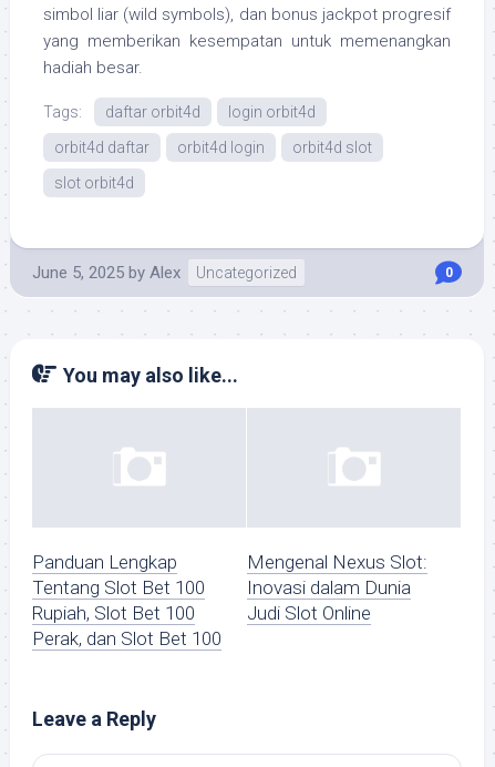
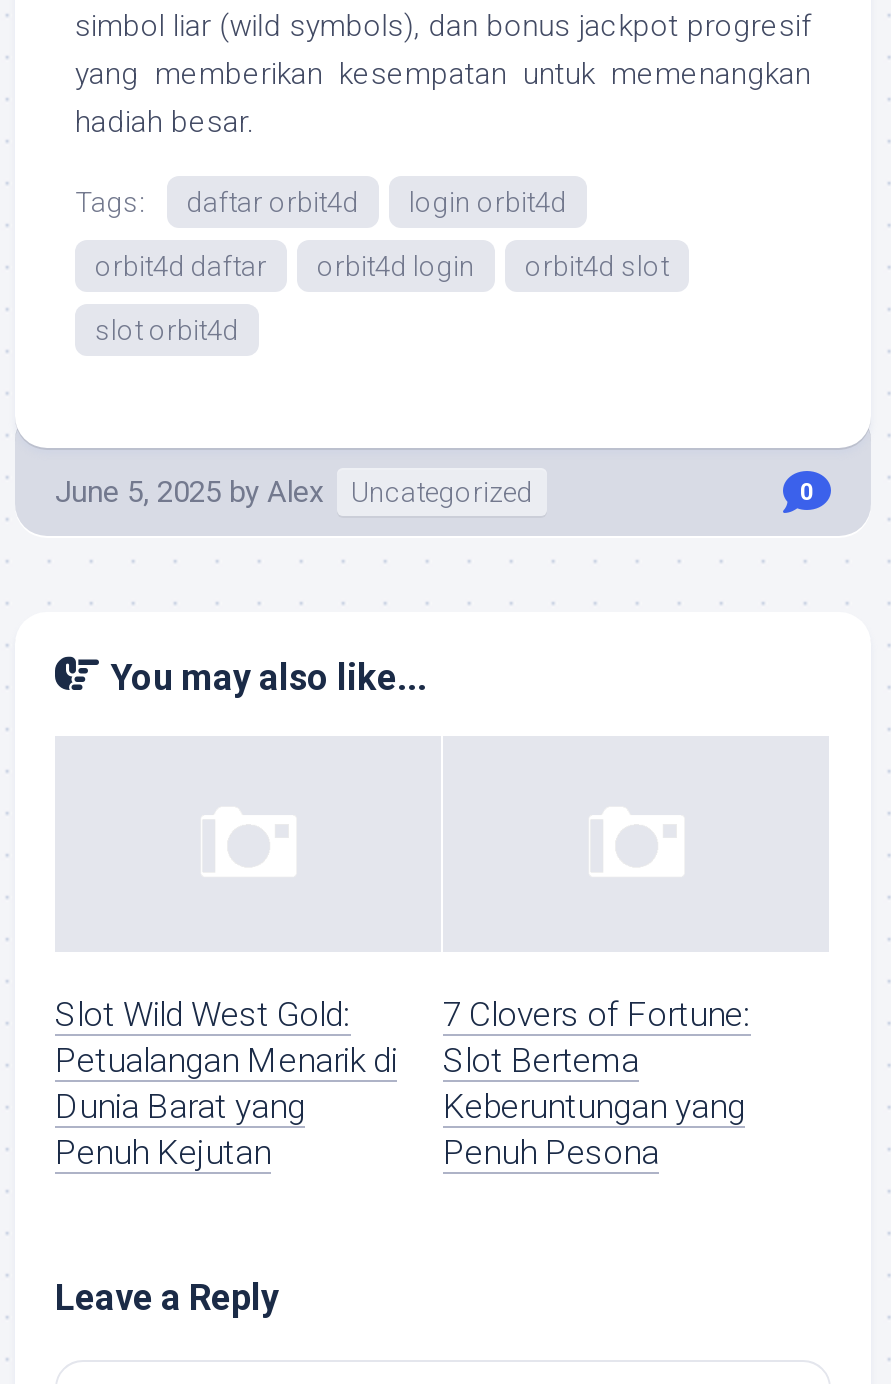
- Panduan Lengkap
- Tentang Slot Bet 100
- Rupiah, Slot Bet 100
- Perak, dan Slot Bet 100
+ Slot Wild West Gold:
+ Petualangan Menarik di
+ Dunia Barat yang
+ Penuh Kejutan

- Mengenal Nexus Slot:
- Inovasi dalam Dunia
- Judi Slot Online
+ 7 Clovers of Fortune:
+ Slot Bertema
+ Keberuntungan yang
+ Penuh Pesona
